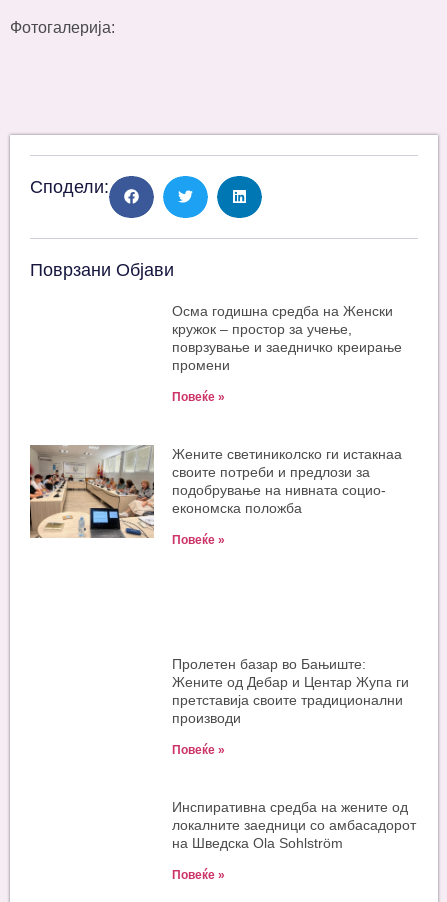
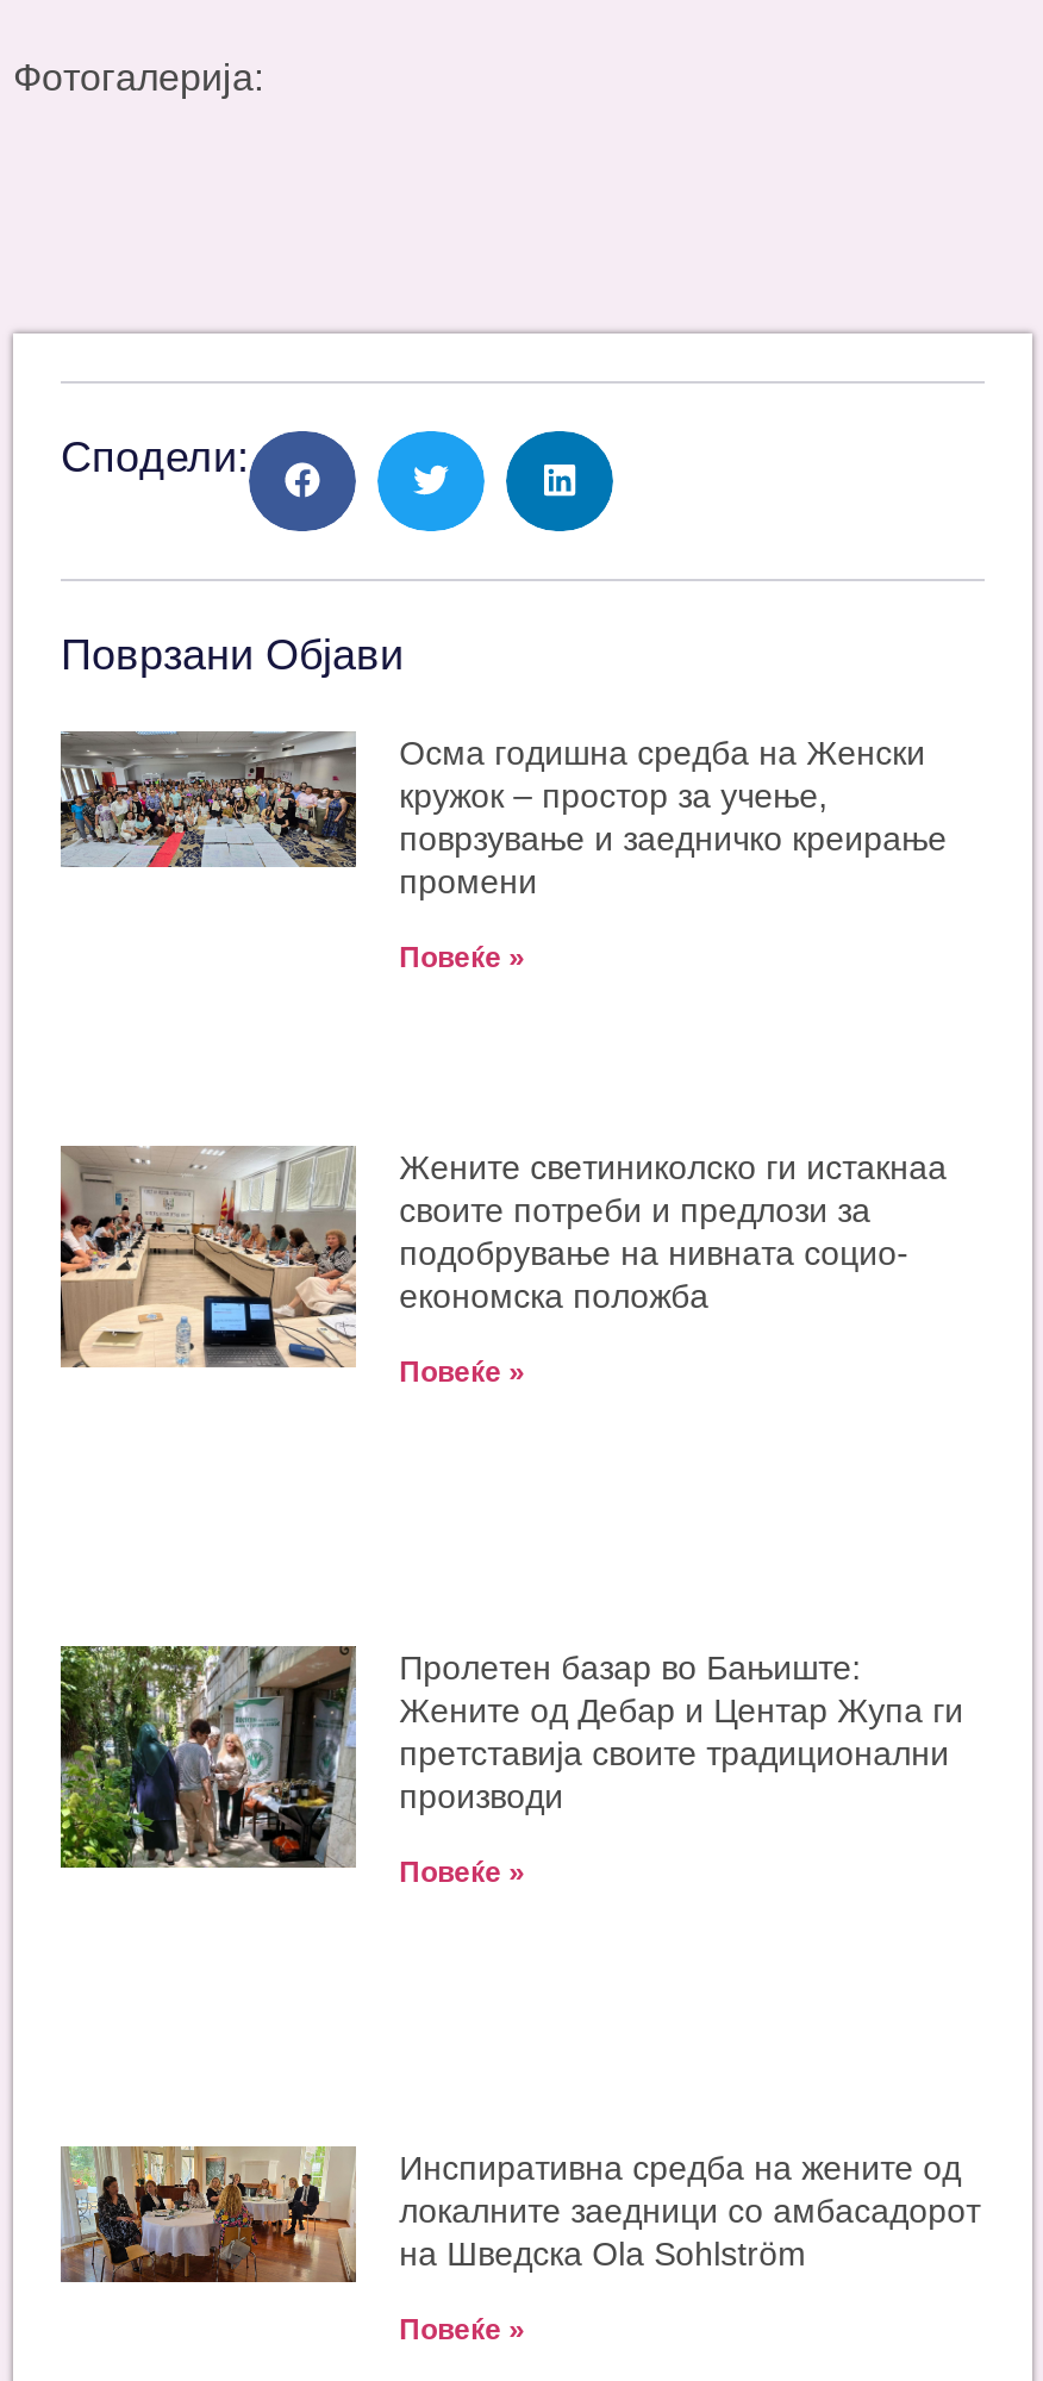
+ [image]

+ [image]

+ [image]
